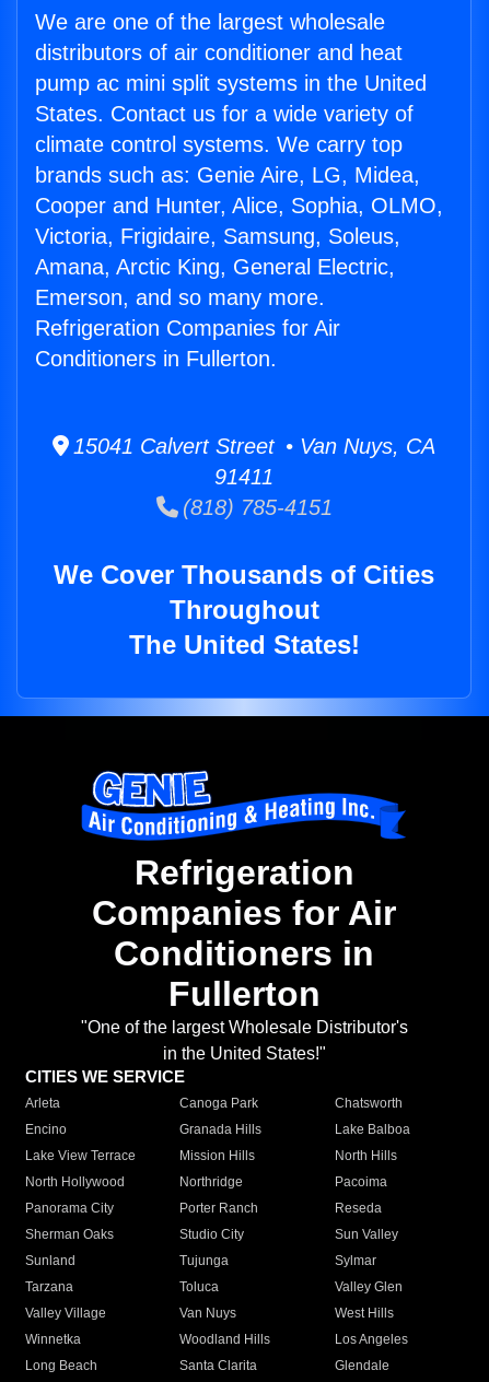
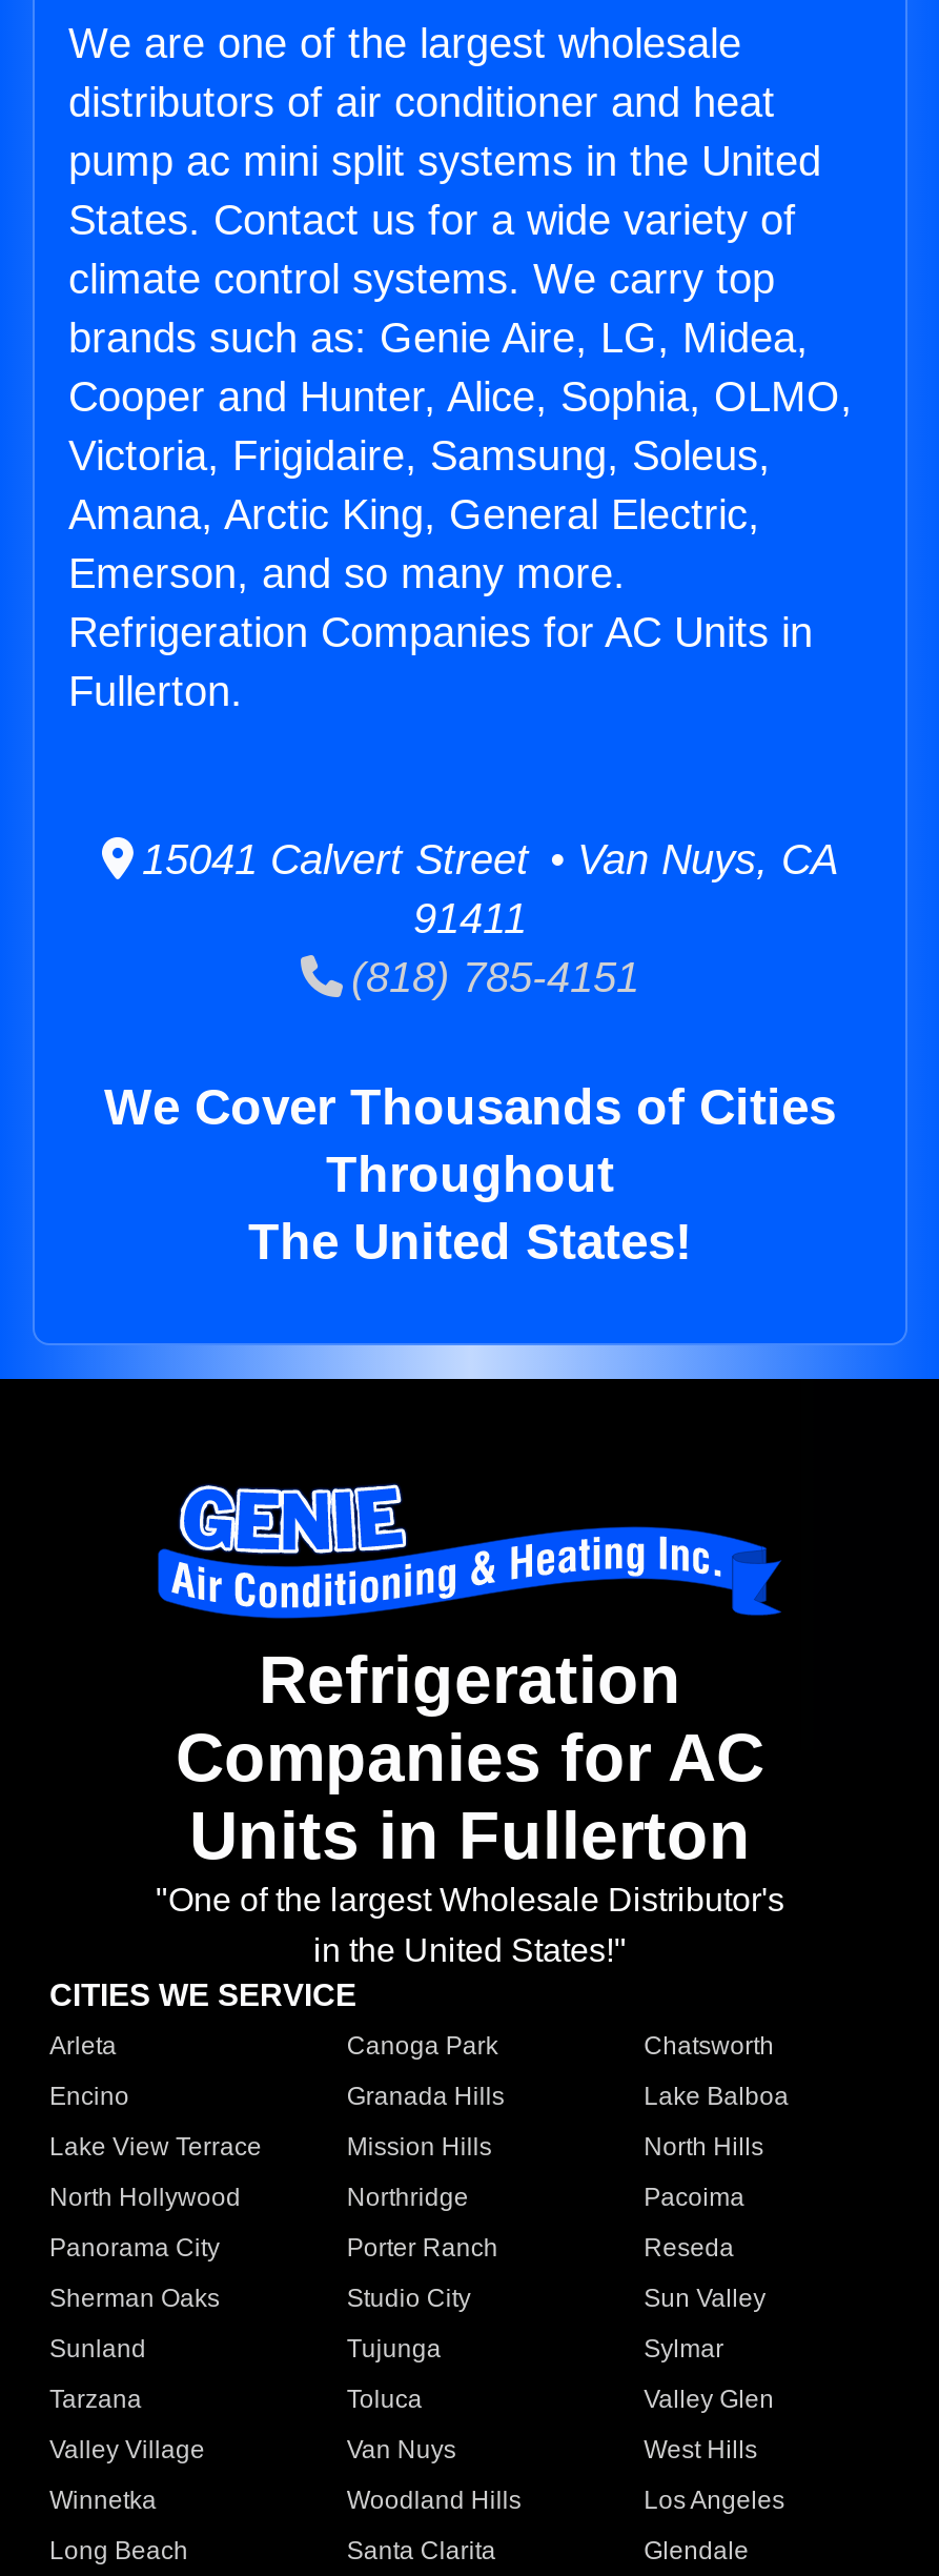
- Refrigeration Companies for Air
- Conditioners in Fullerton.
+ Refrigeration Companies for AC Units in
+ Fullerton.

- Companies for Air
- Conditioners in
- Fullerton
+ Companies for AC
+ Units in Fullerton
